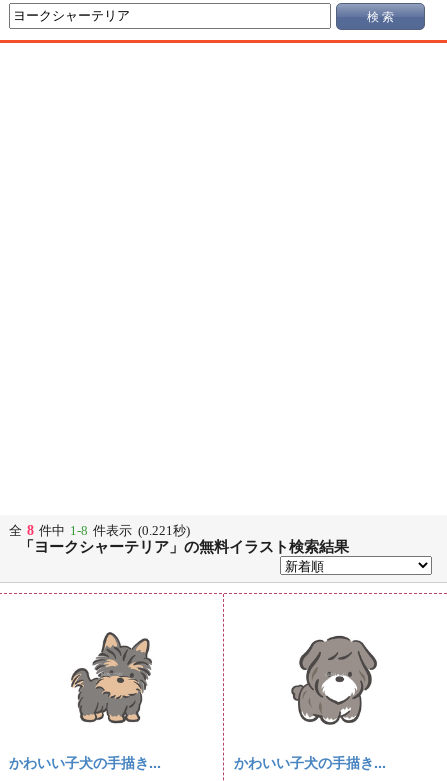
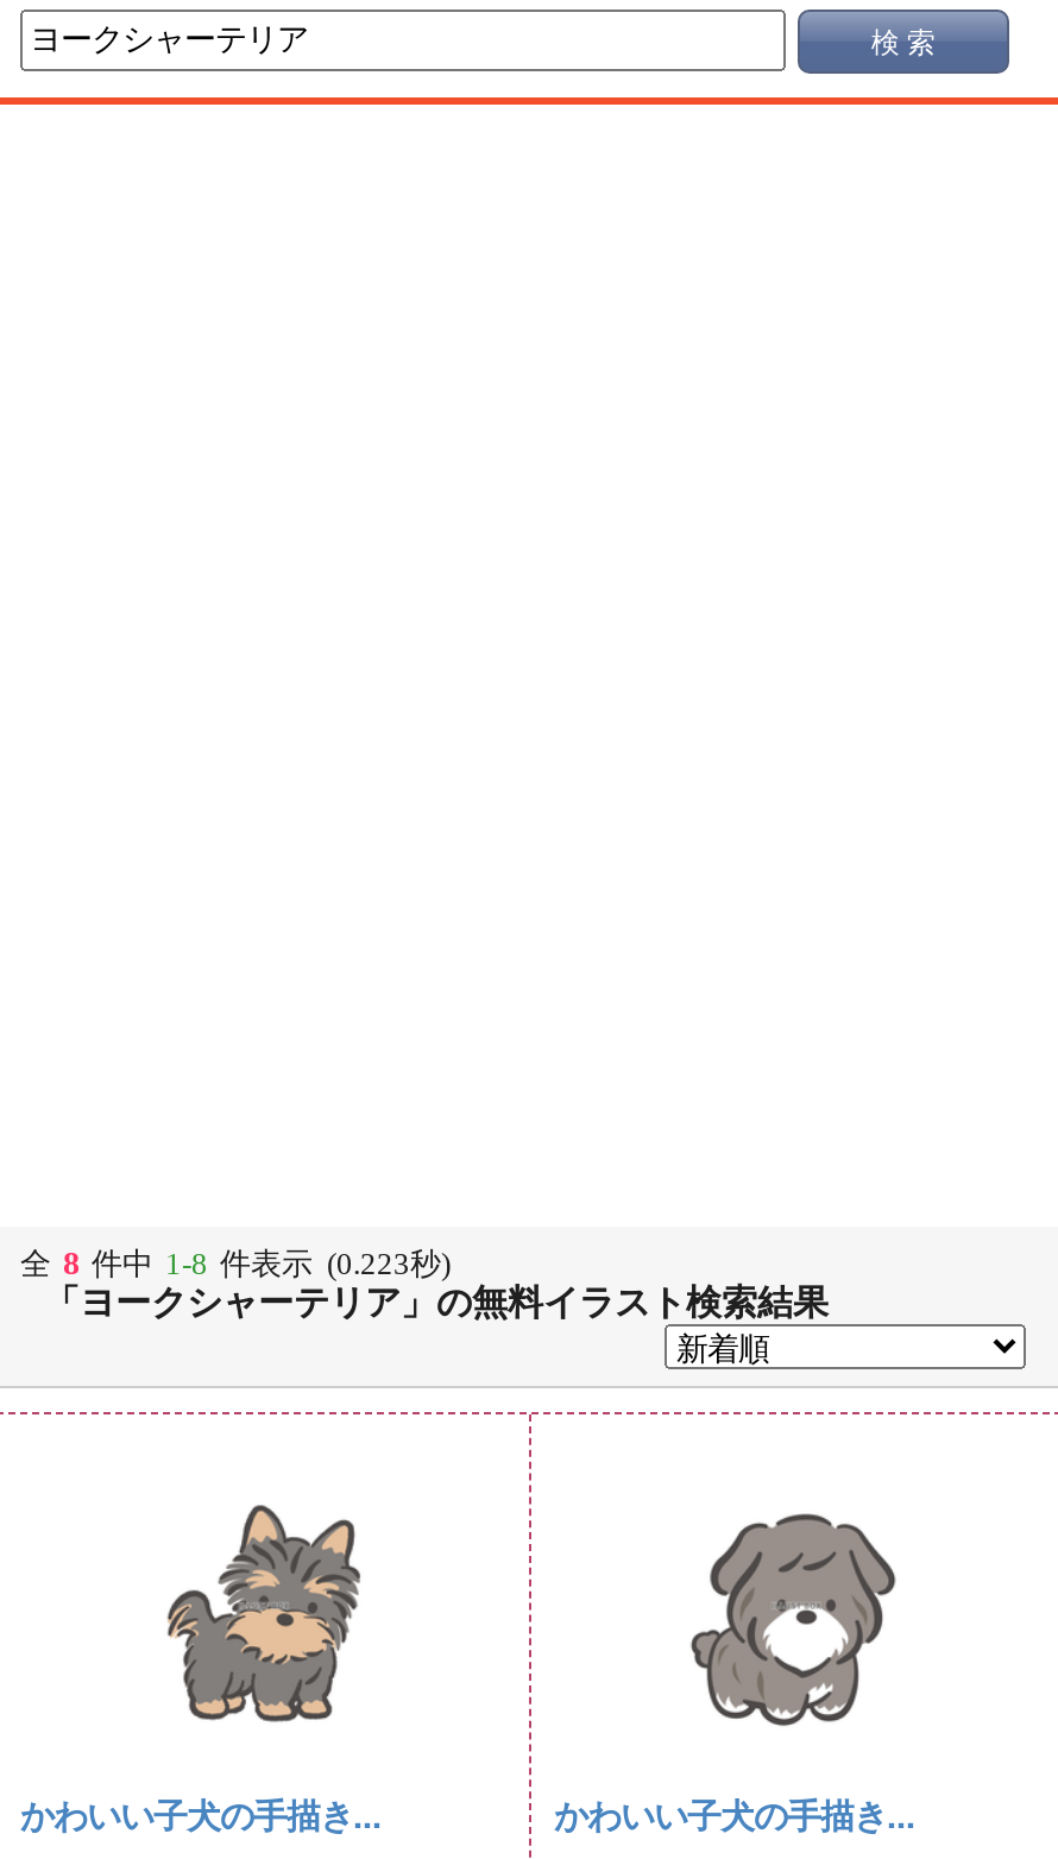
- 全 8 件中 1-8 件表示 (0.221秒)
+ 全 8 件中 1-8 件表示 (0.223秒)
